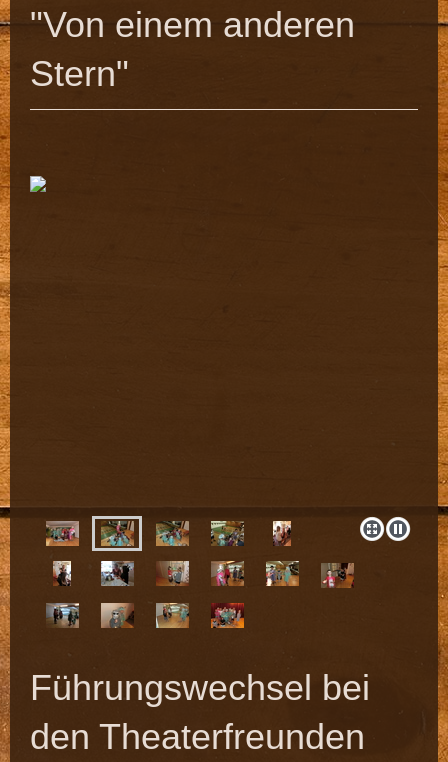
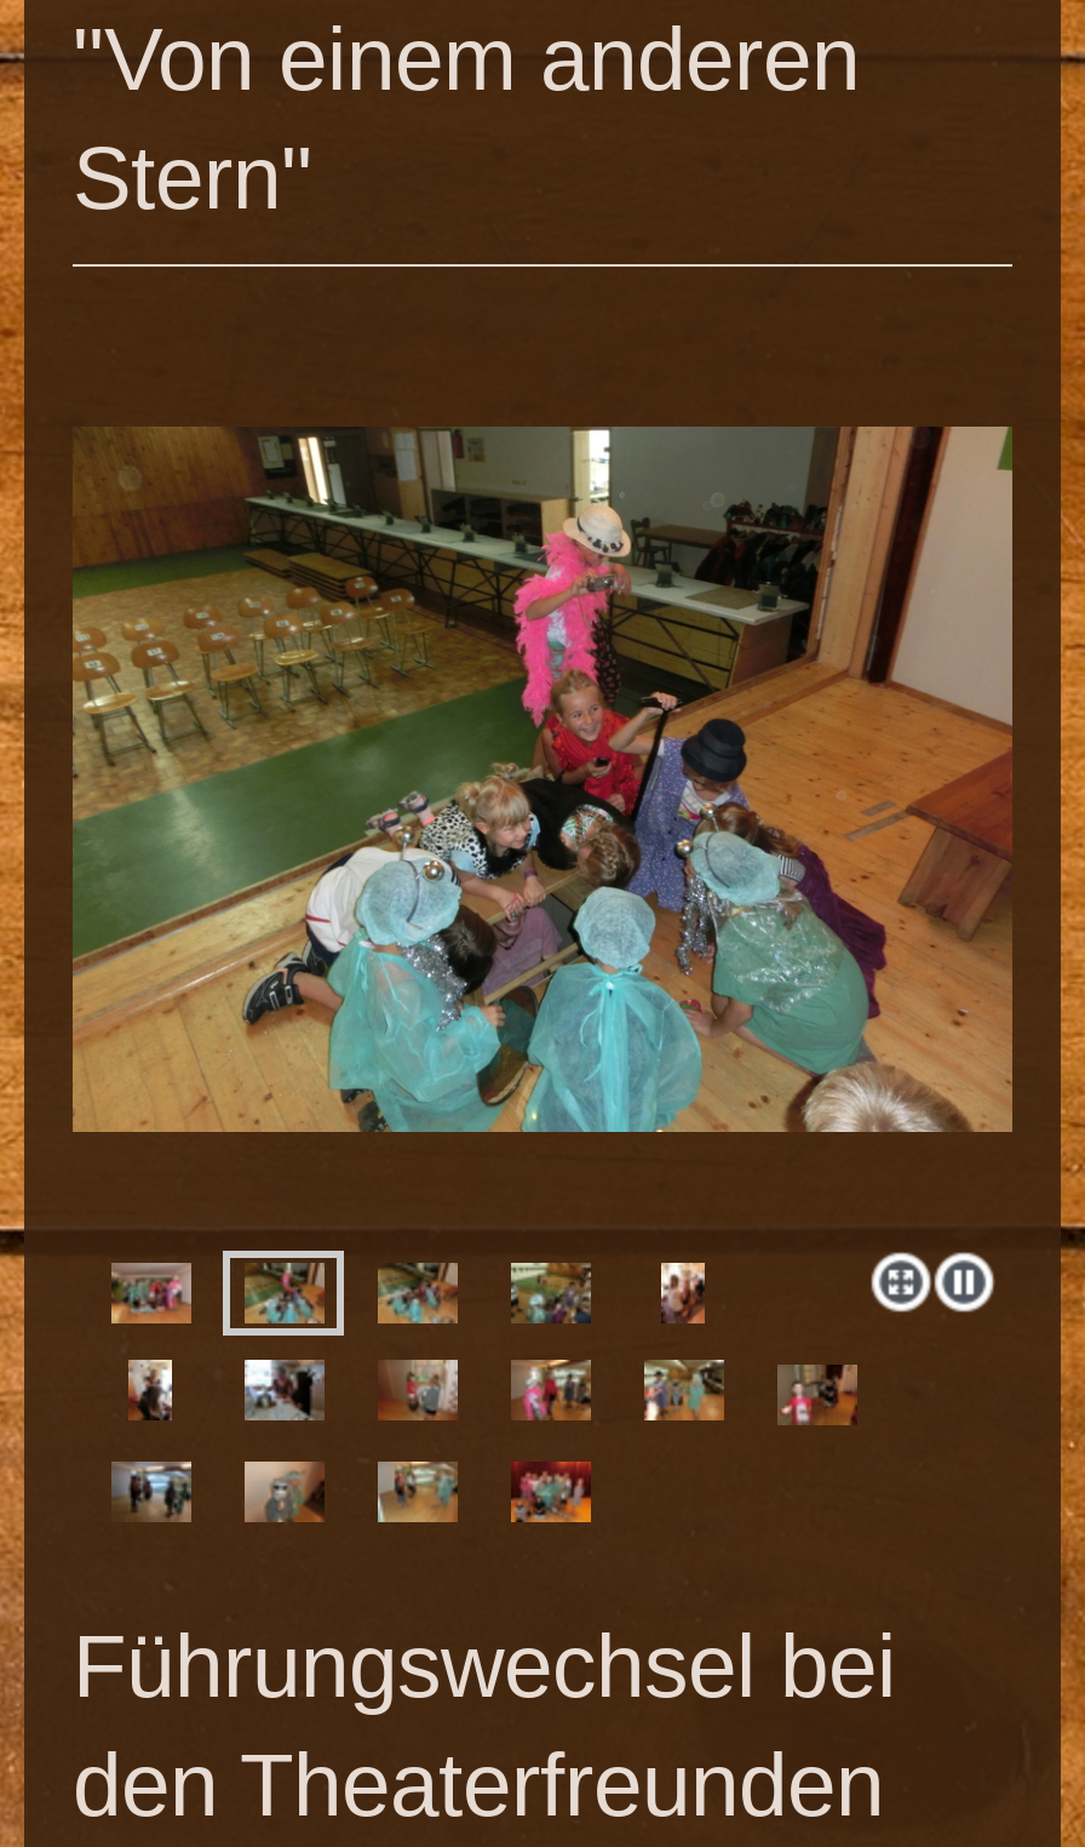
+ [image]
